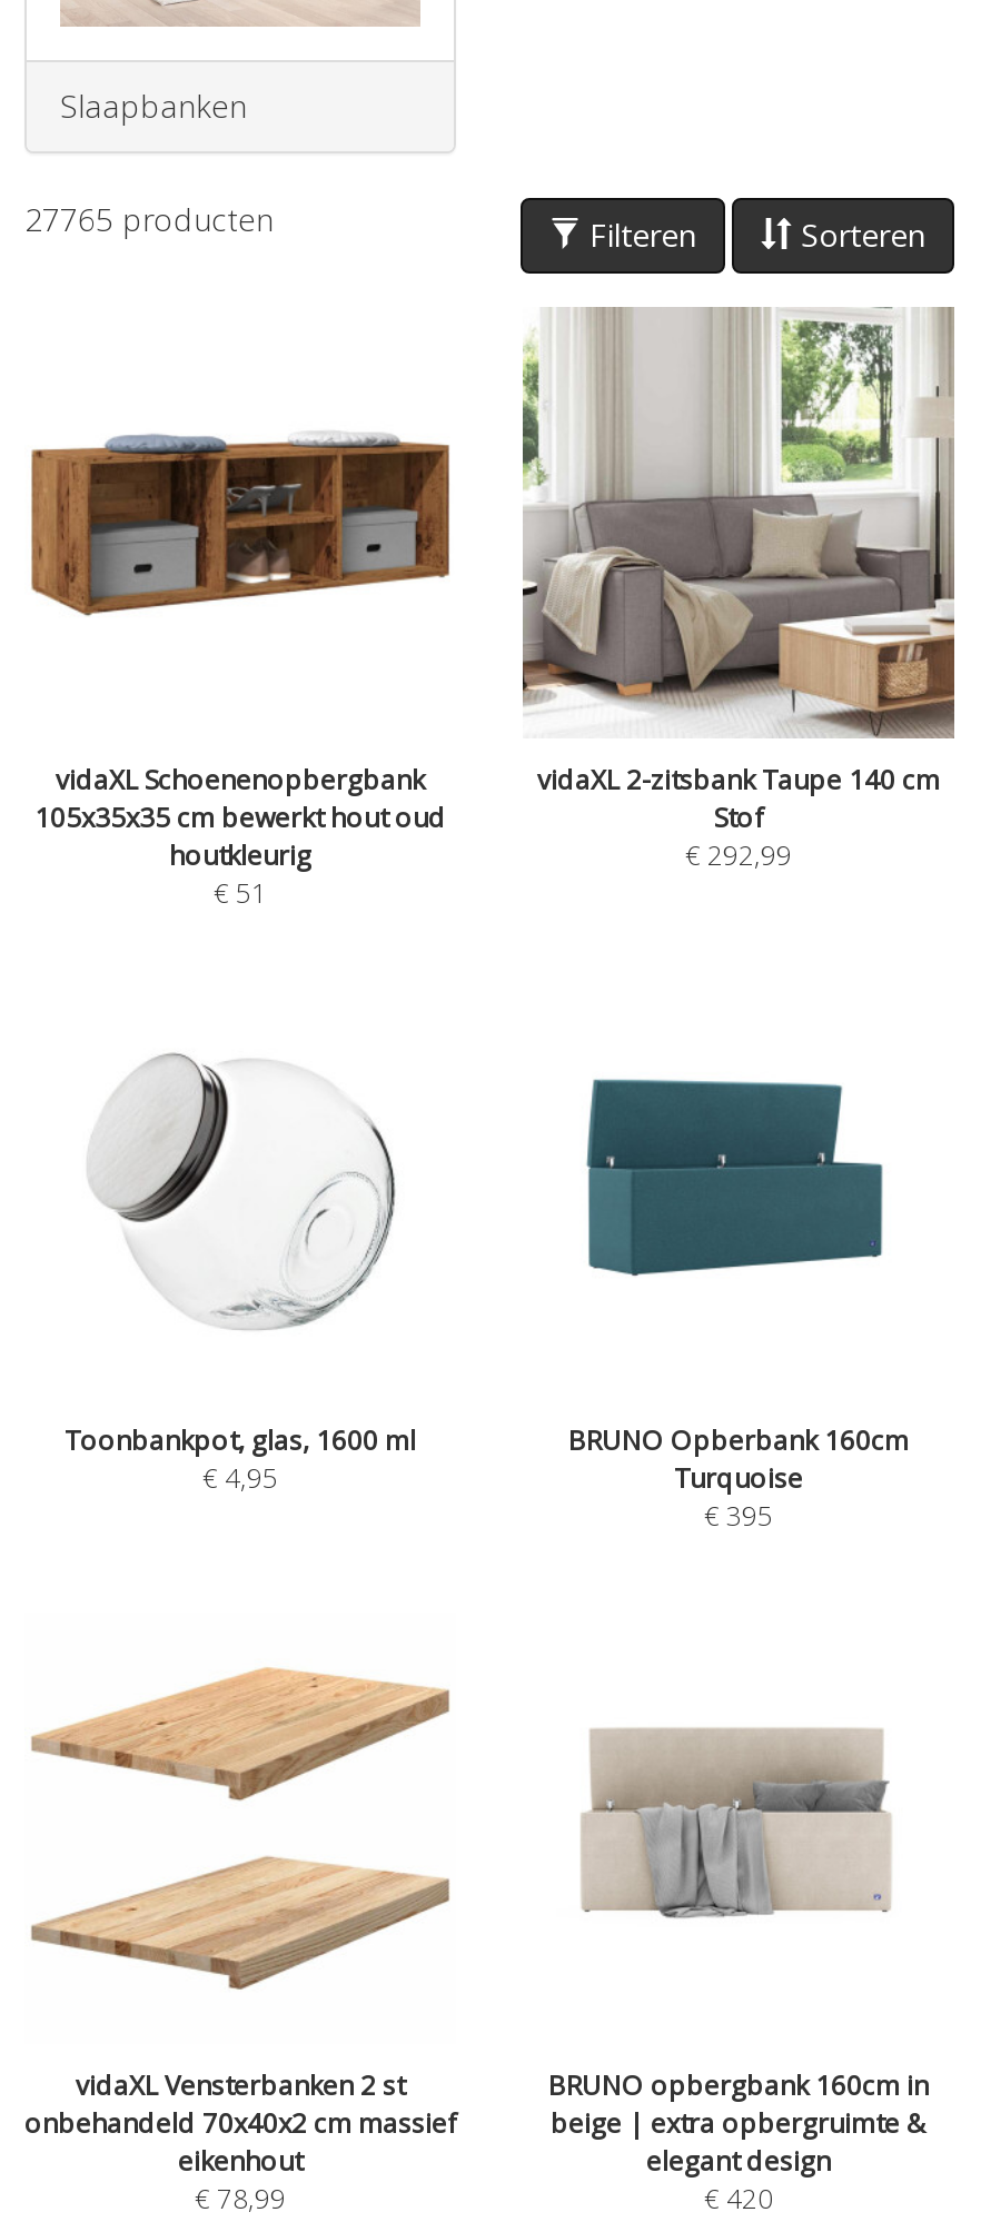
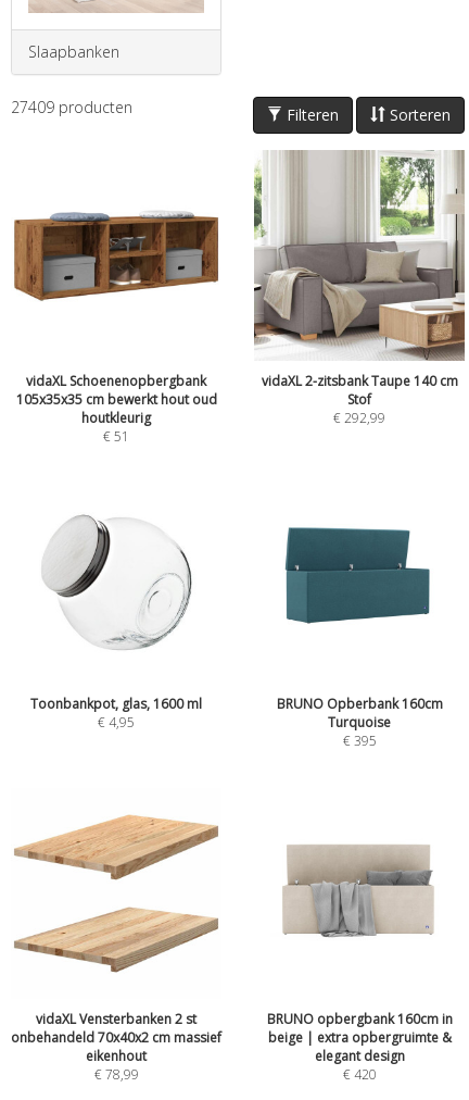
- 27765 producten
+ 27409 producten
